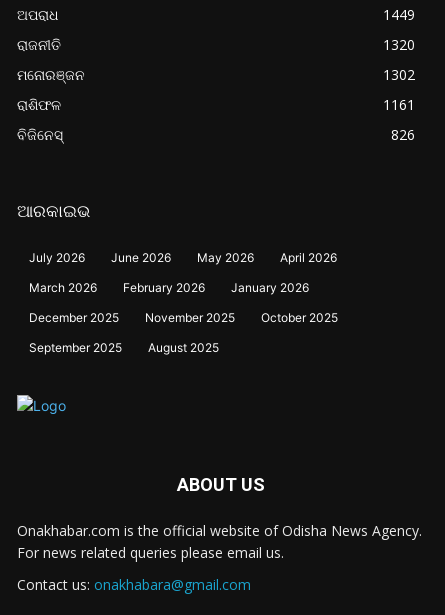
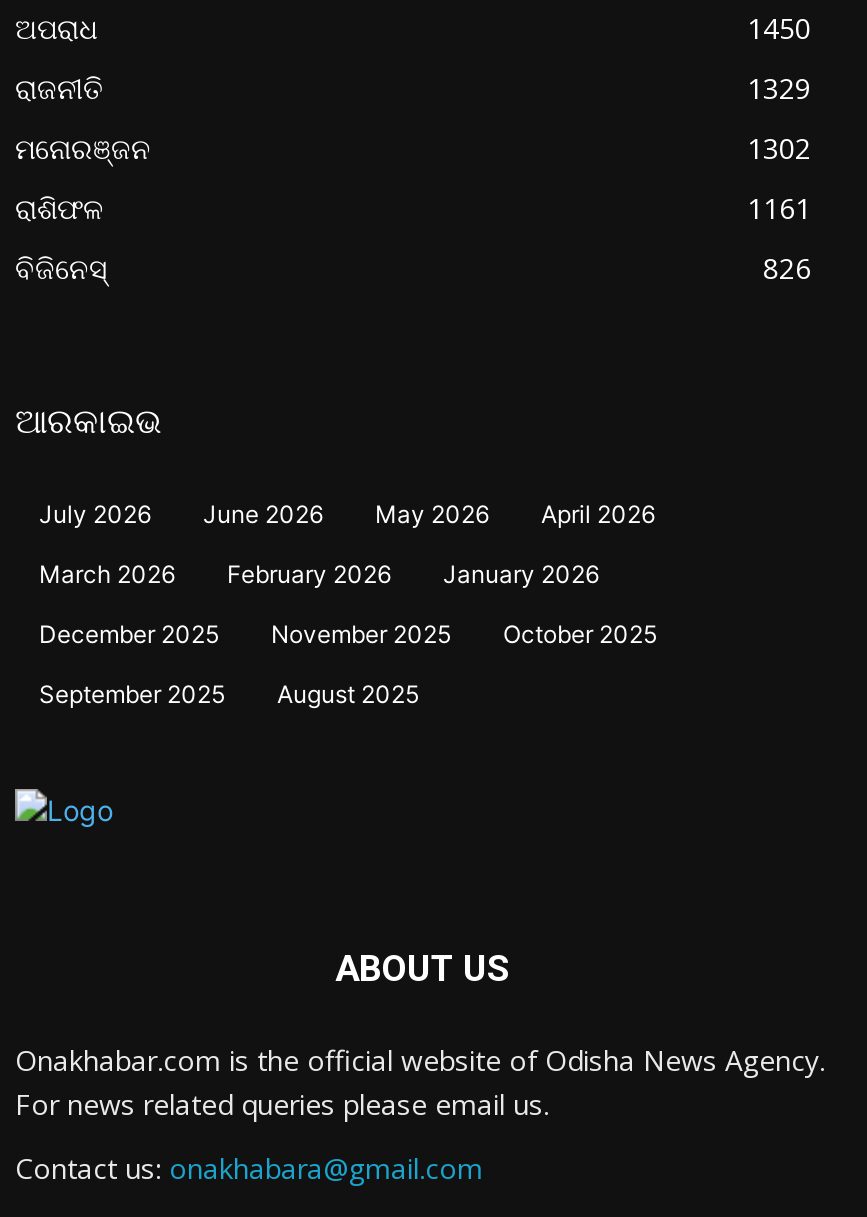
- 1449
+ 1450

- 1320
+ 1329
